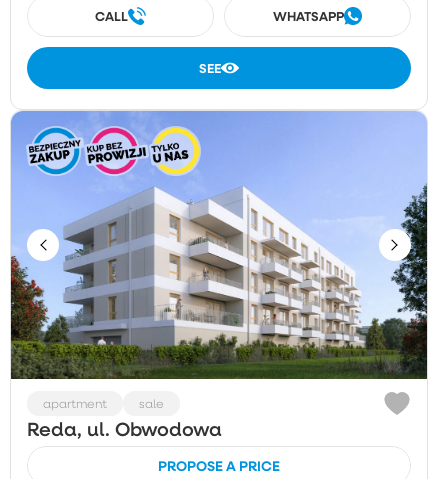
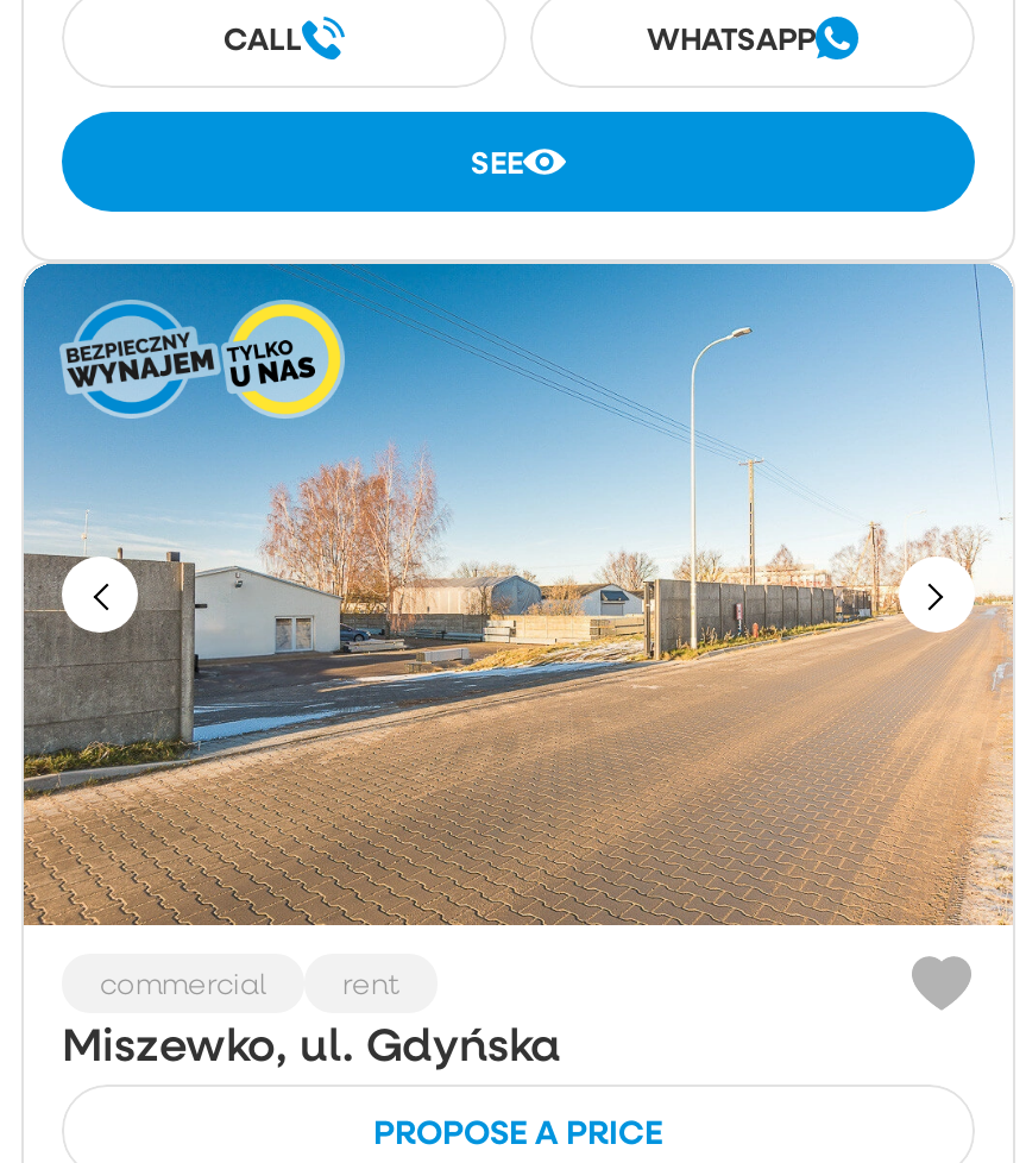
- [image]
- apartment
- sale
- Reda, ul. Obwodowa
+ [image]
+ commercial
+ rent
+ Miszewko, ul. Gdyńska
